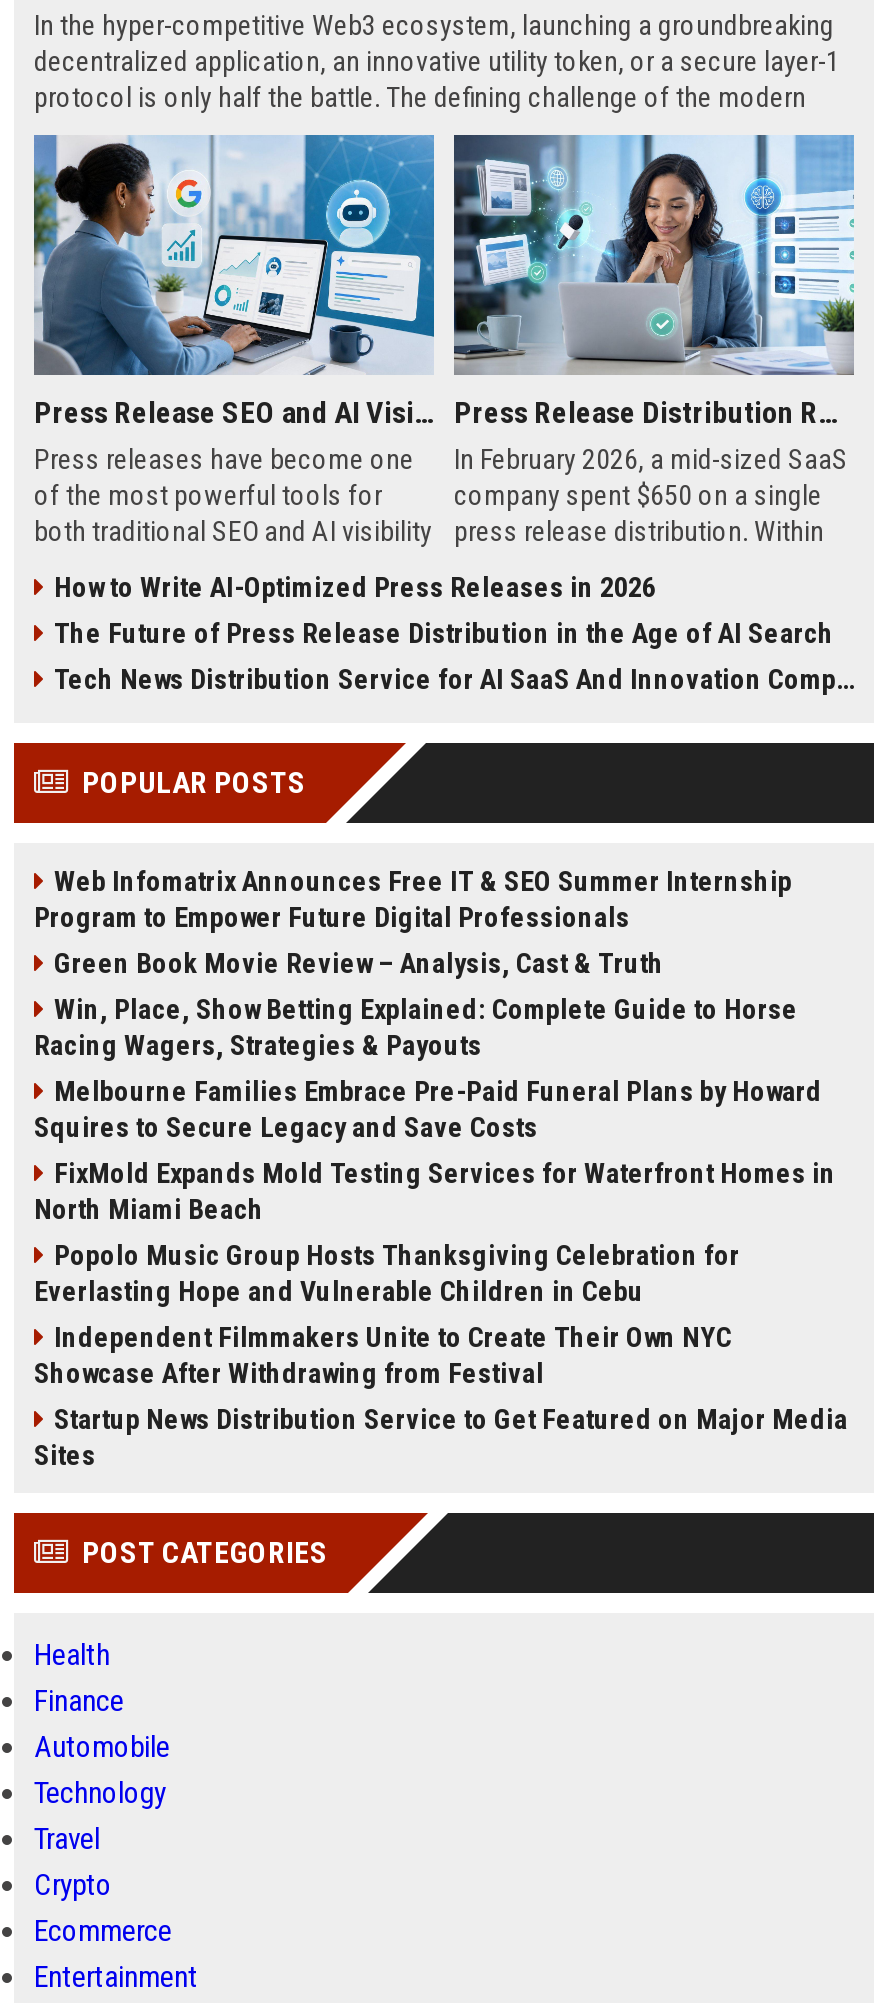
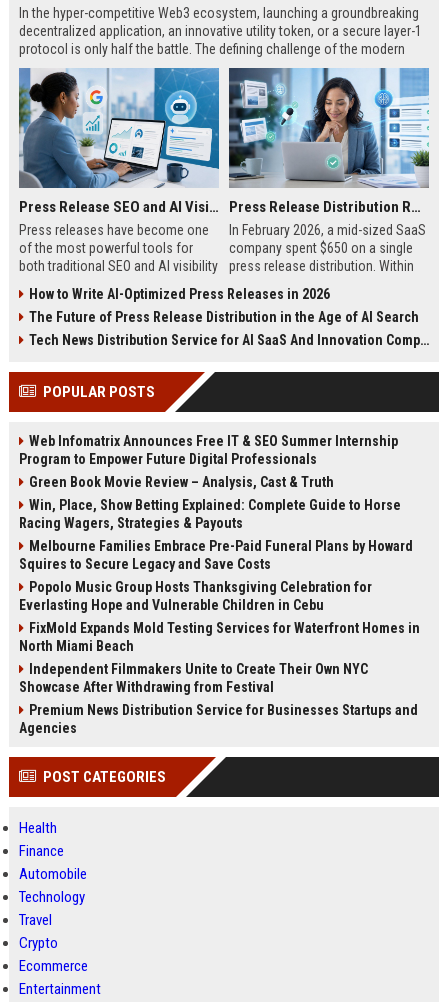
moved down: FixMold Expands Mold Testing Services for Waterfront Homes in | North Miami Beach

moved up: Popolo Music Group Hosts Thanksgiving Celebration for | Everlasting Hope and Vulnerable Children in Cebu

- Startup News Distribution Service to Get Featured on Major Media
- Sites
+ Premium News Distribution Service for Businesses Startups and
+ Agencies
